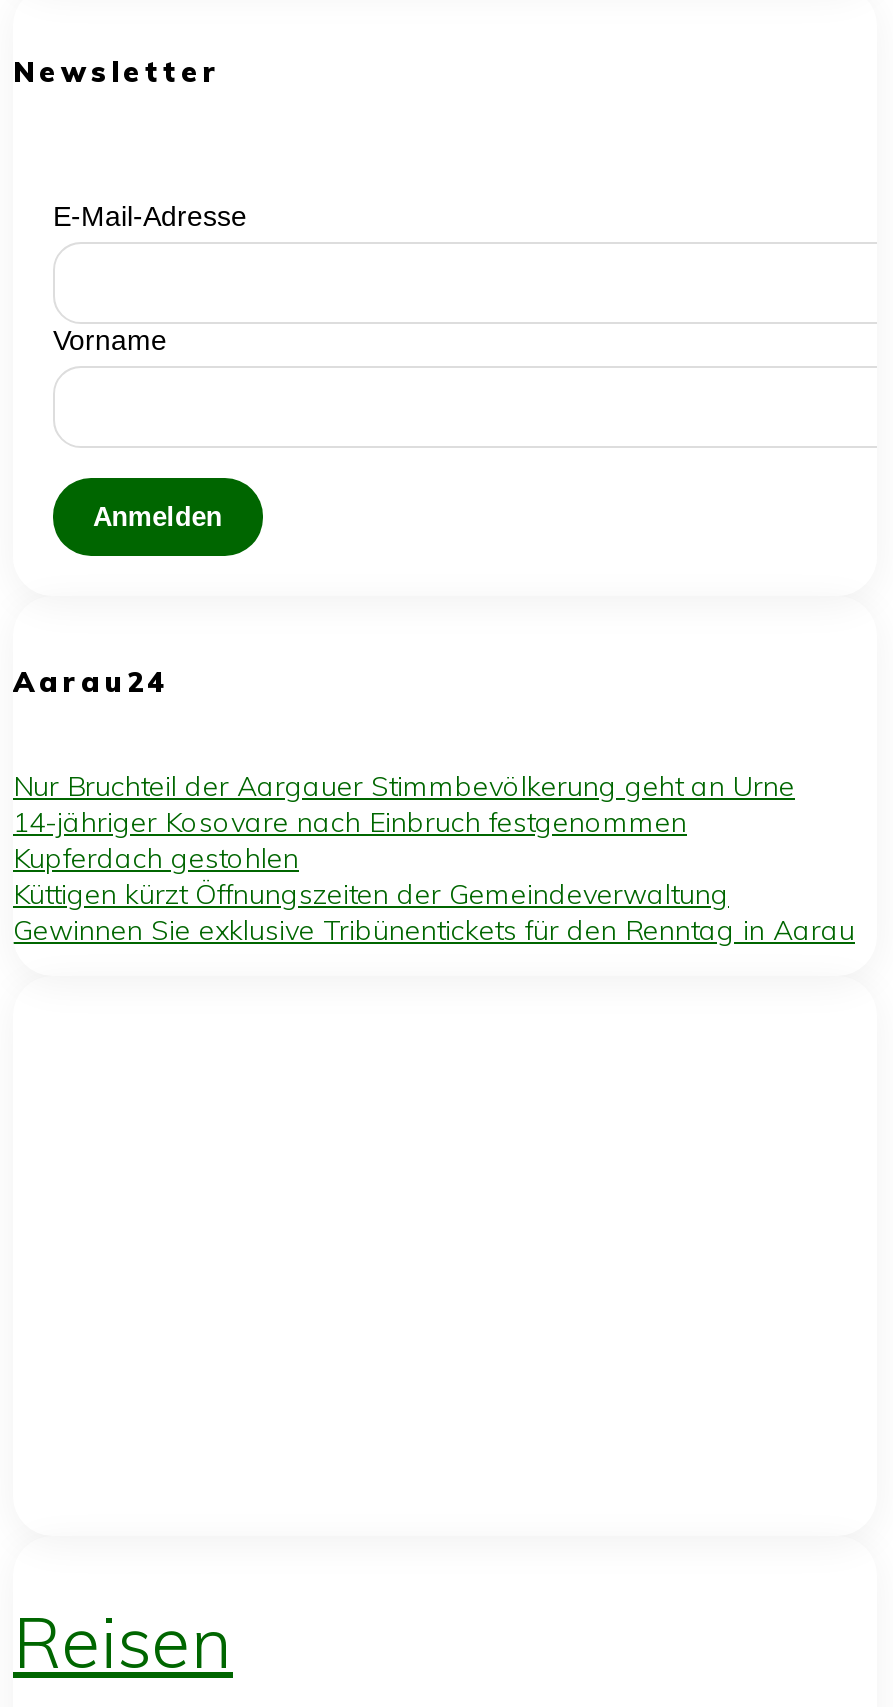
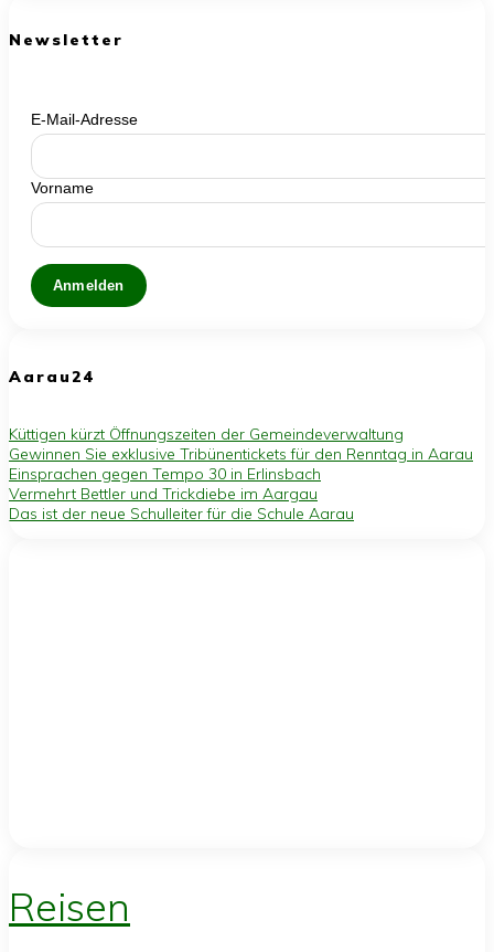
- Nur Bruchteil der Aargauer Stimmbevölkerung geht an Urne
- 14-jähriger Kosovare nach Einbruch festgenommen
- Kupferdach gestohlen

moved up: Küttigen kürzt Öffnungszeiten der Gemeindeverwaltung | Gewinnen Sie exklusive Tribünentickets für den Renntag in Aarau

+ Einsprachen gegen Tempo 30 in Erlinsbach
+ Vermehrt Bettler und Trickdiebe im Aargau
+ Das ist der neue Schulleiter für die Schule Aarau
